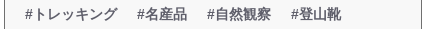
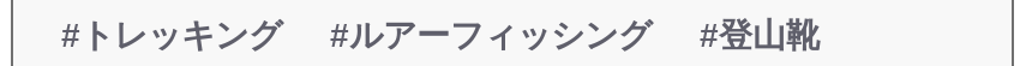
- #名産品
- #自然観察
+ #ルアーフィッシング
